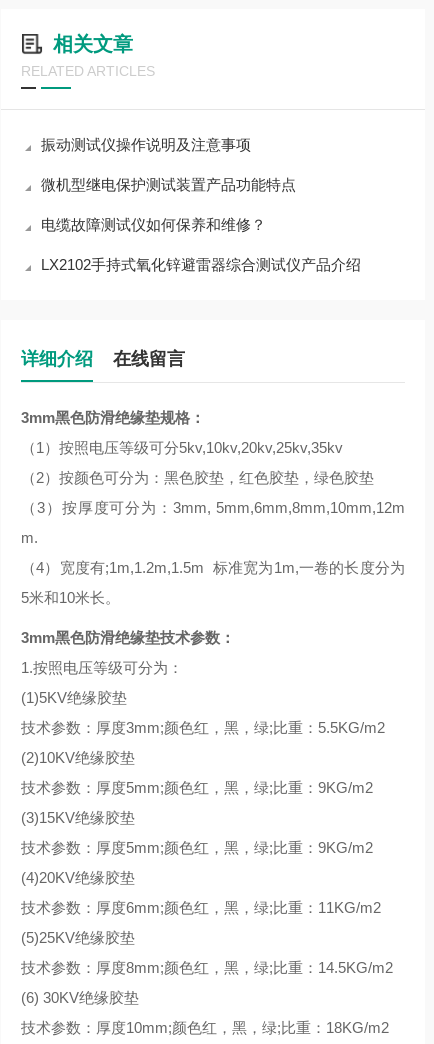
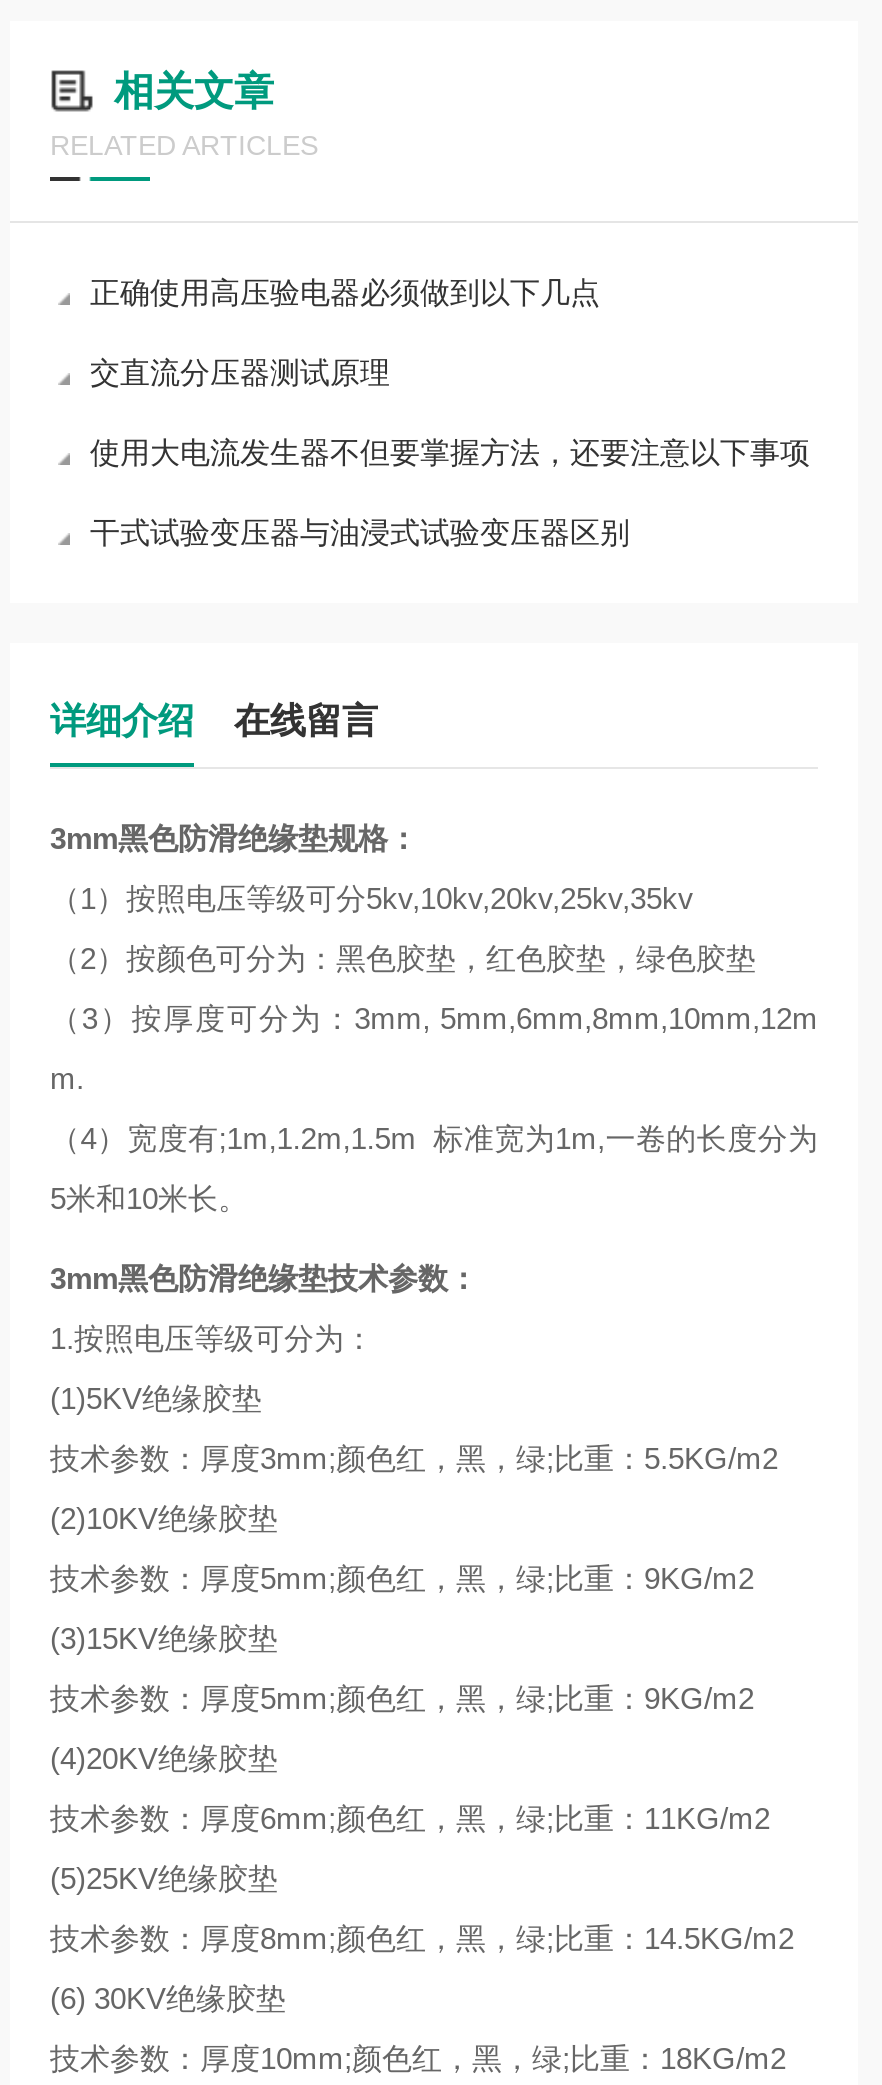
- 振动测试仪操作说明及注意事项
+ 正确使用高压验电器必须做到以下几点

- 微机型继电保护测试装置产品功能特点
+ 交直流分压器测试原理

- 电缆故障测试仪如何保养和维修？
+ 使用大电流发生器不但要掌握方法，还要注意以下事项

- LX2102手持式氧化锌避雷器综合测试仪产品介绍
+ 干式试验变压器与油浸式试验变压器区别
